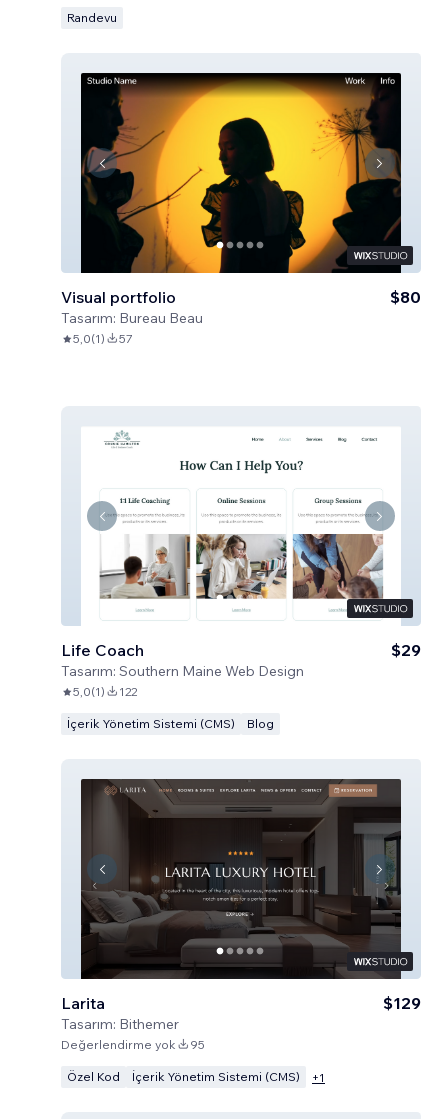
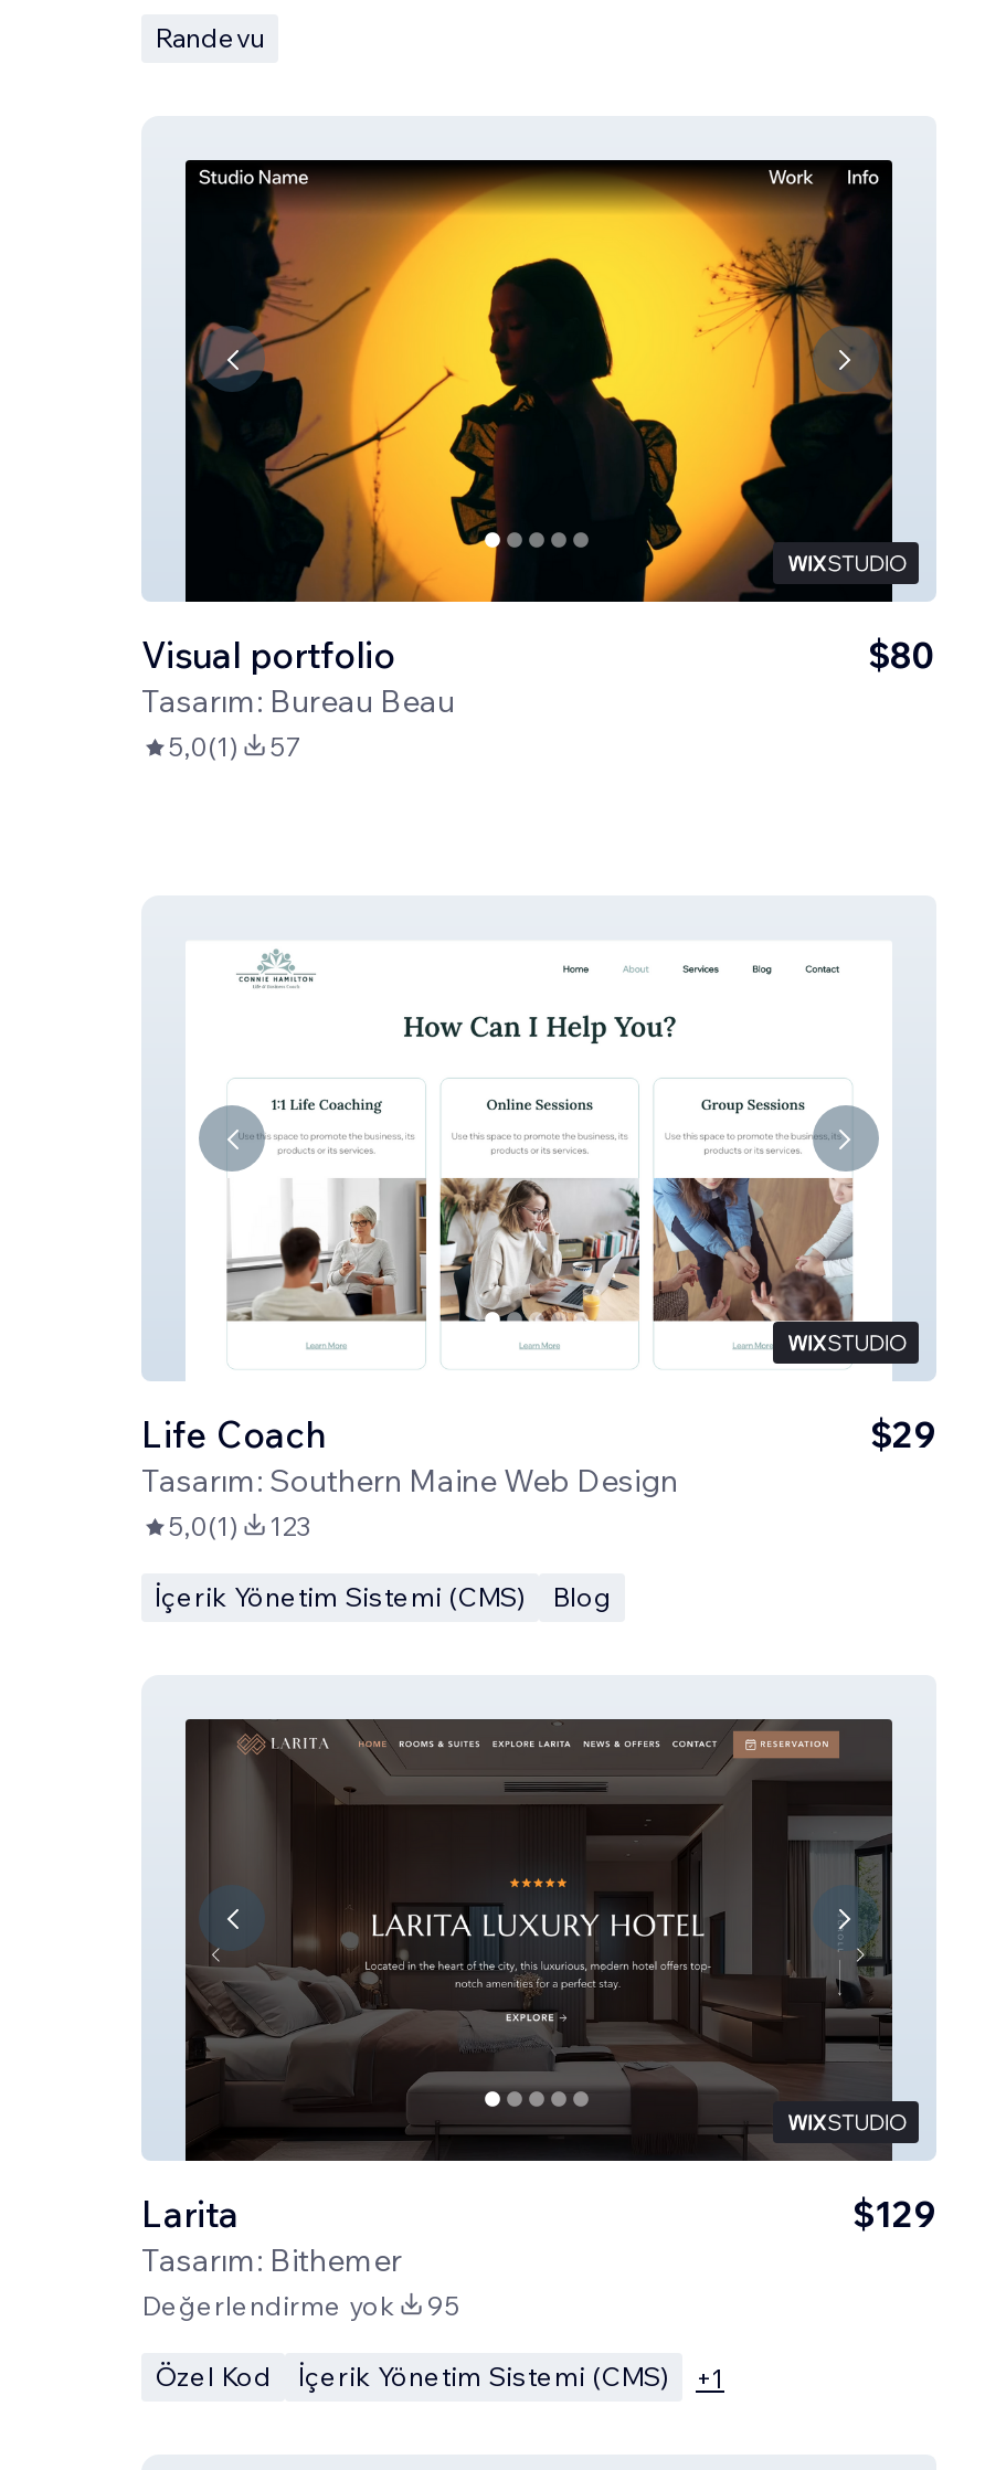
- 5,0(1) 122
+ 5,0(1) 123
